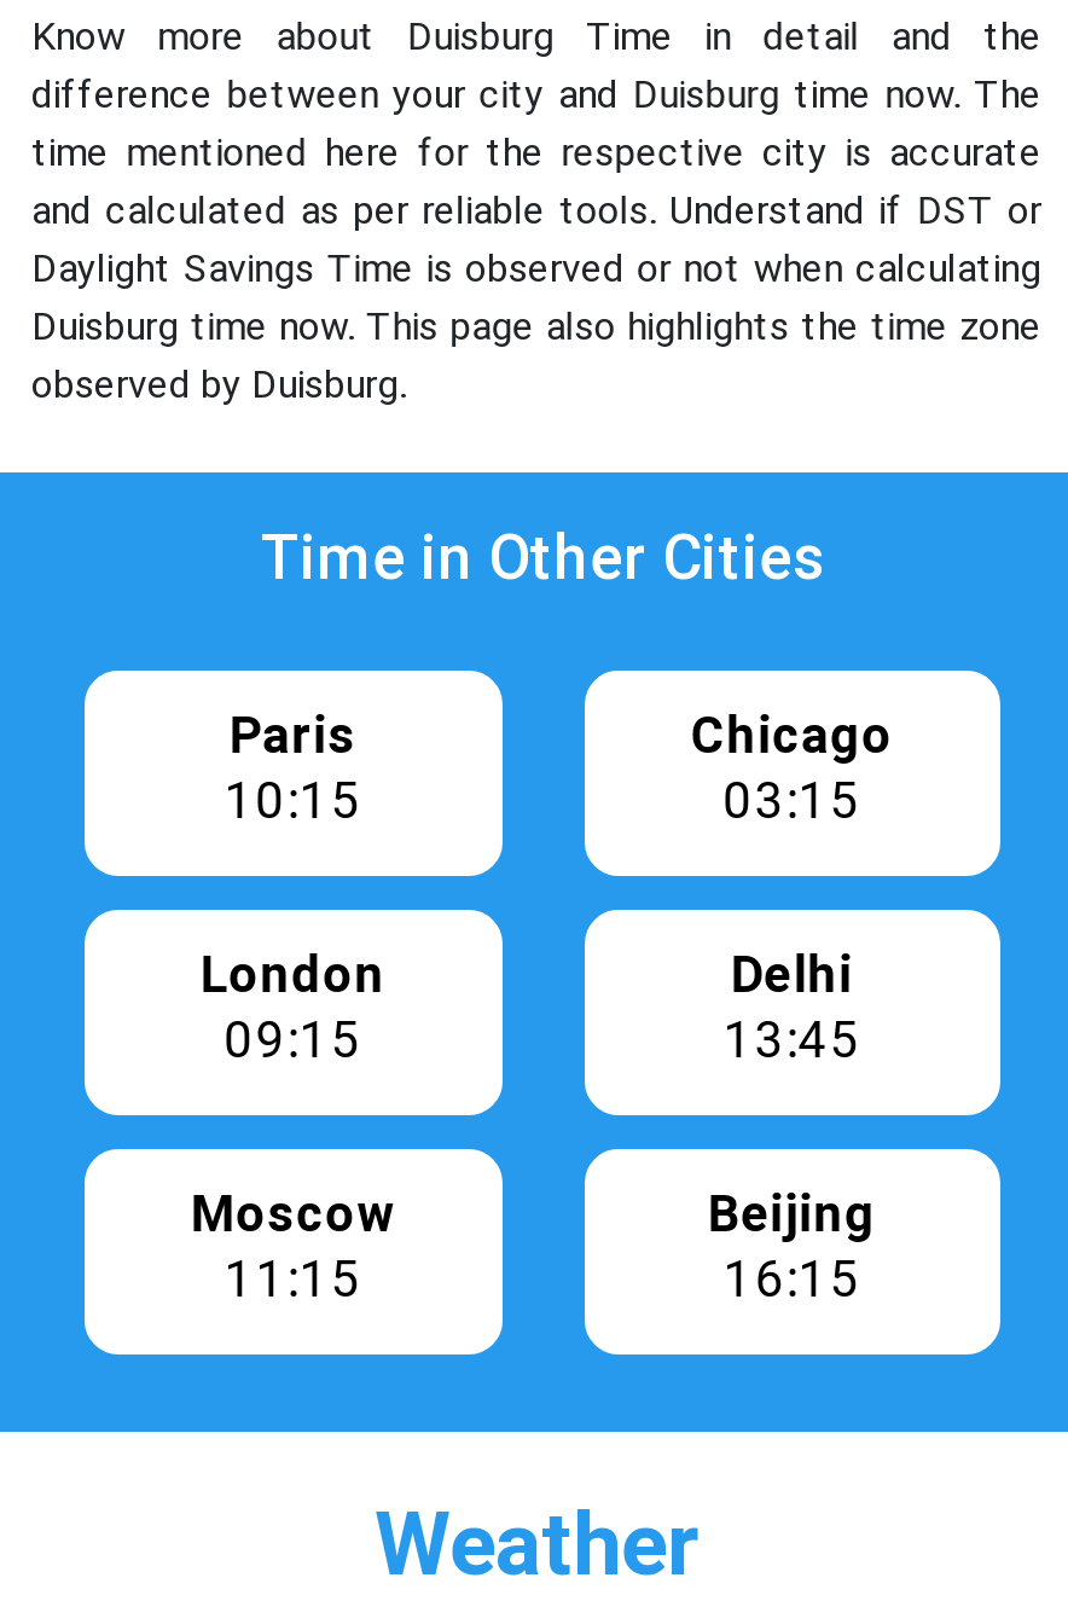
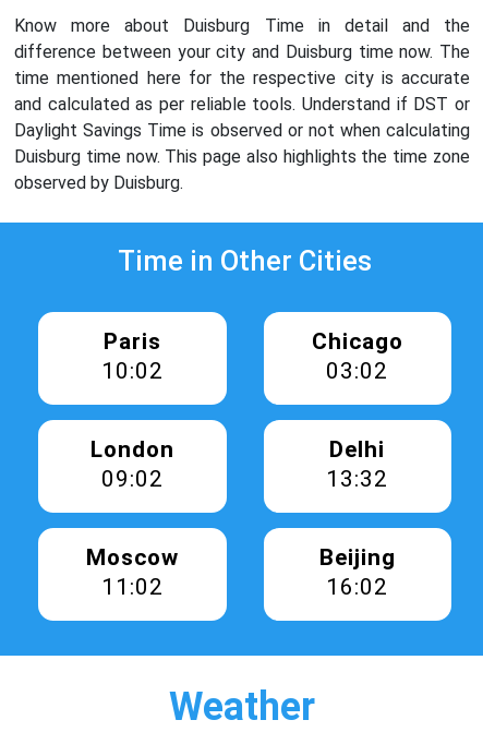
- 10:15
+ 10:02

- 03:15
+ 03:02

- 09:15
+ 09:02

- 13:45
+ 13:32

- 11:15
+ 11:02

- 16:15
+ 16:02
